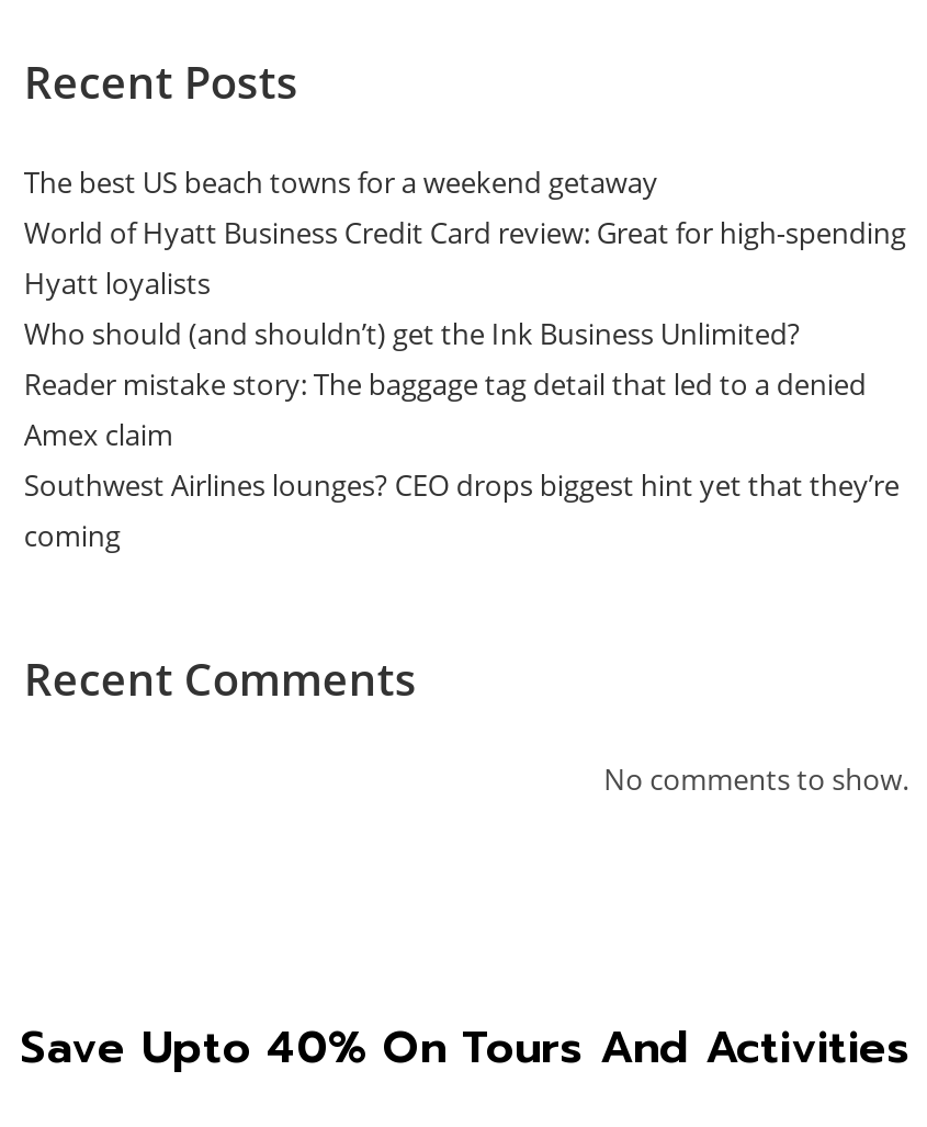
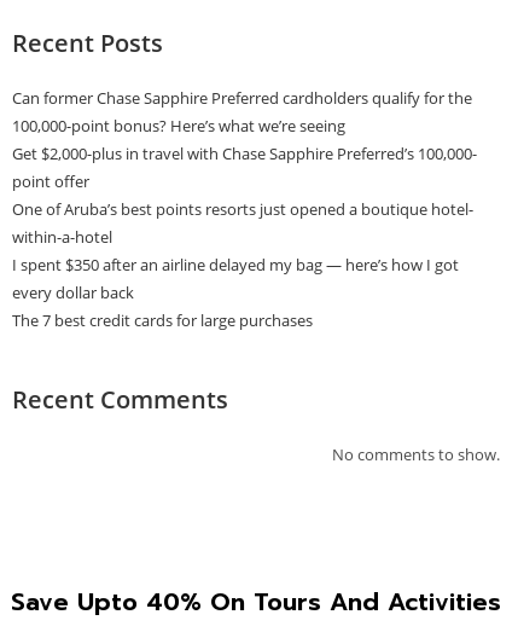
- The best US beach towns for a weekend getaway
- World of Hyatt Business Credit Card review: Great for high-spending
- Hyatt loyalists
- Who should (and shouldn’t) get the Ink Business Unlimited?
- Reader mistake story: The baggage tag detail that led to a denied
- Amex claim
- Southwest Airlines lounges? CEO drops biggest hint yet that they’re
- coming
+ Can former Chase Sapphire Preferred cardholders qualify for the
+ 100,000-point bonus? Here’s what we’re seeing
+ Get $2,000-plus in travel with Chase Sapphire Preferred’s 100,000-
+ point offer
+ One of Aruba’s best points resorts just opened a boutique hotel-
+ within-a-hotel
+ I spent $350 after an airline delayed my bag — here’s how I got
+ every dollar back
+ The 7 best credit cards for large purchases
